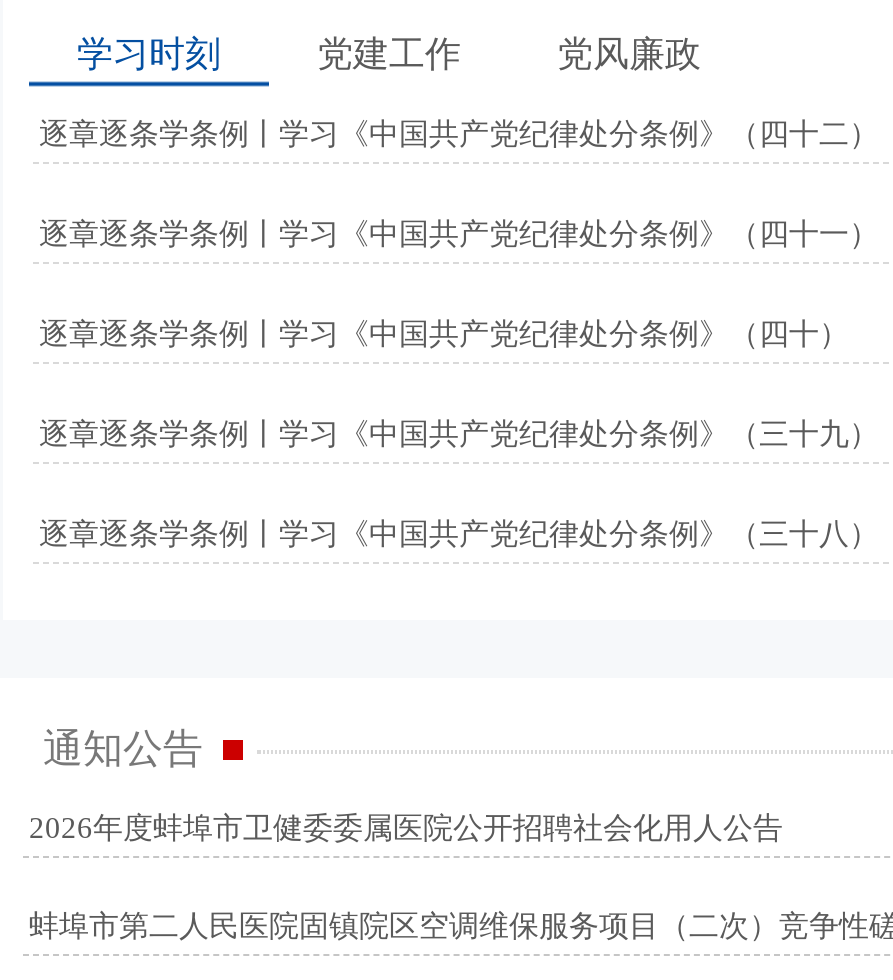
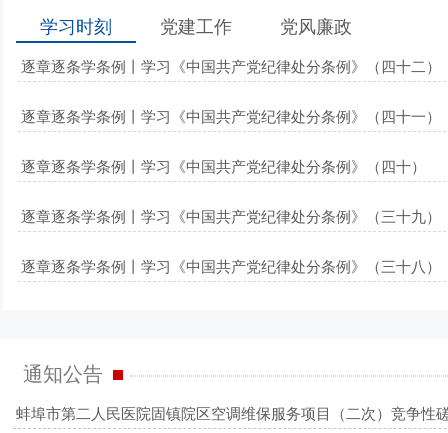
- 2026年度蚌埠市卫健委委属医院公开招聘社会化用人公告
